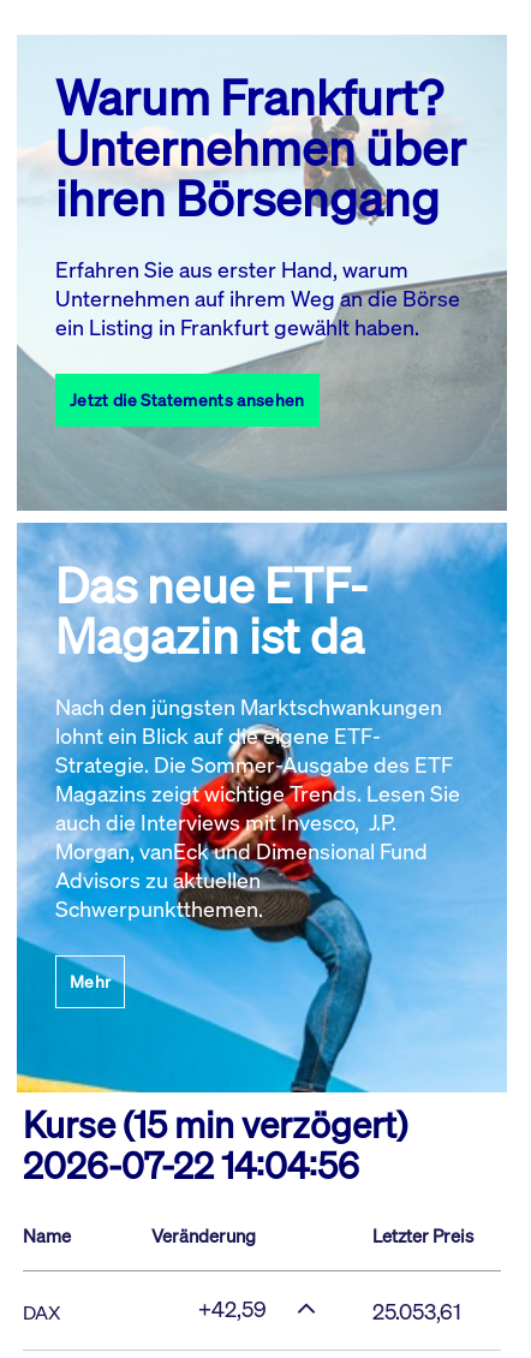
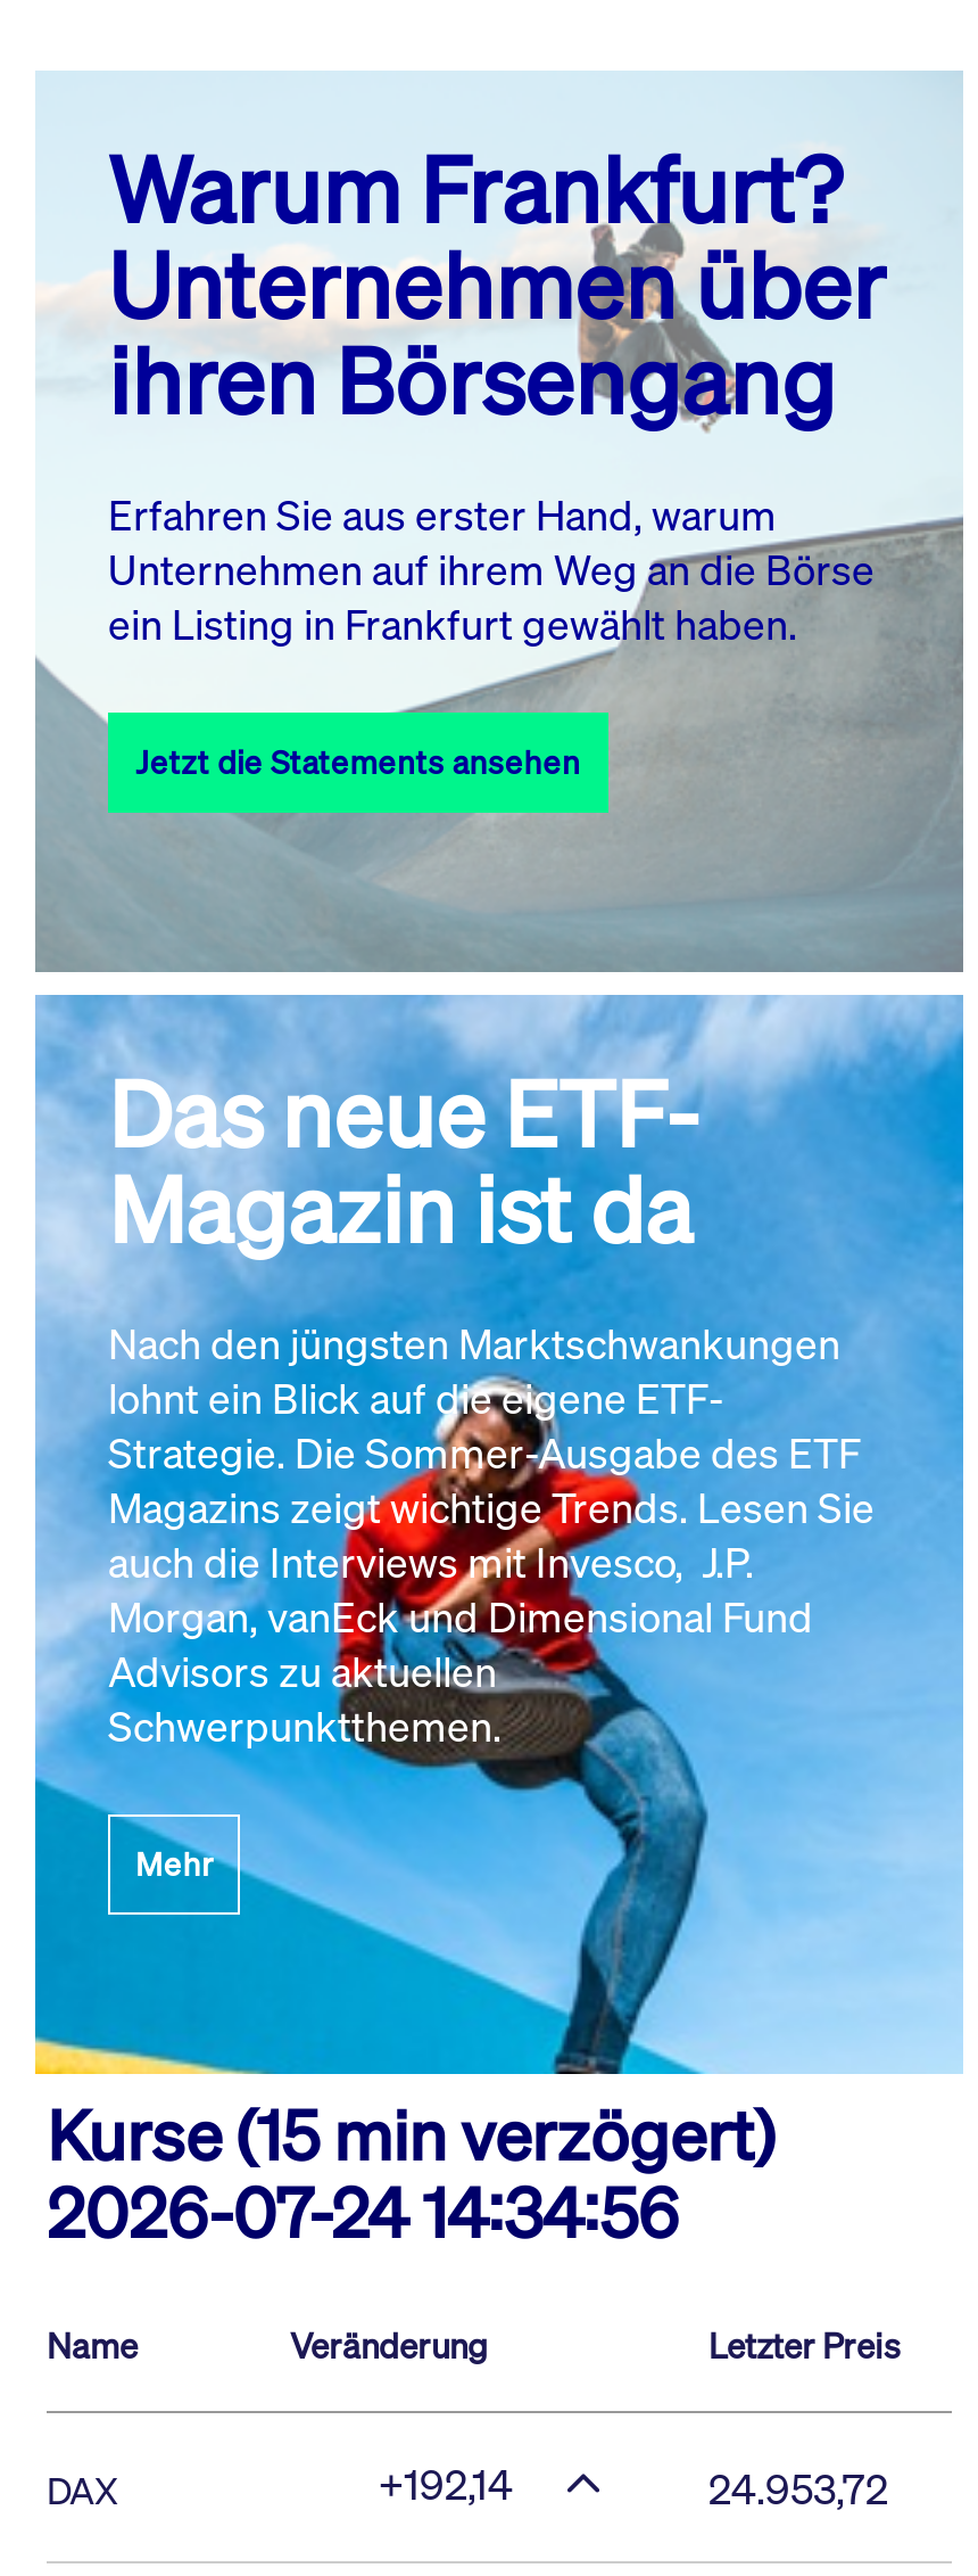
- 2026-07-22 14:04:56
+ 2026-07-24 14:34:56

- +42,59
+ +192,14

- 25.053,61
+ 24.953,72
